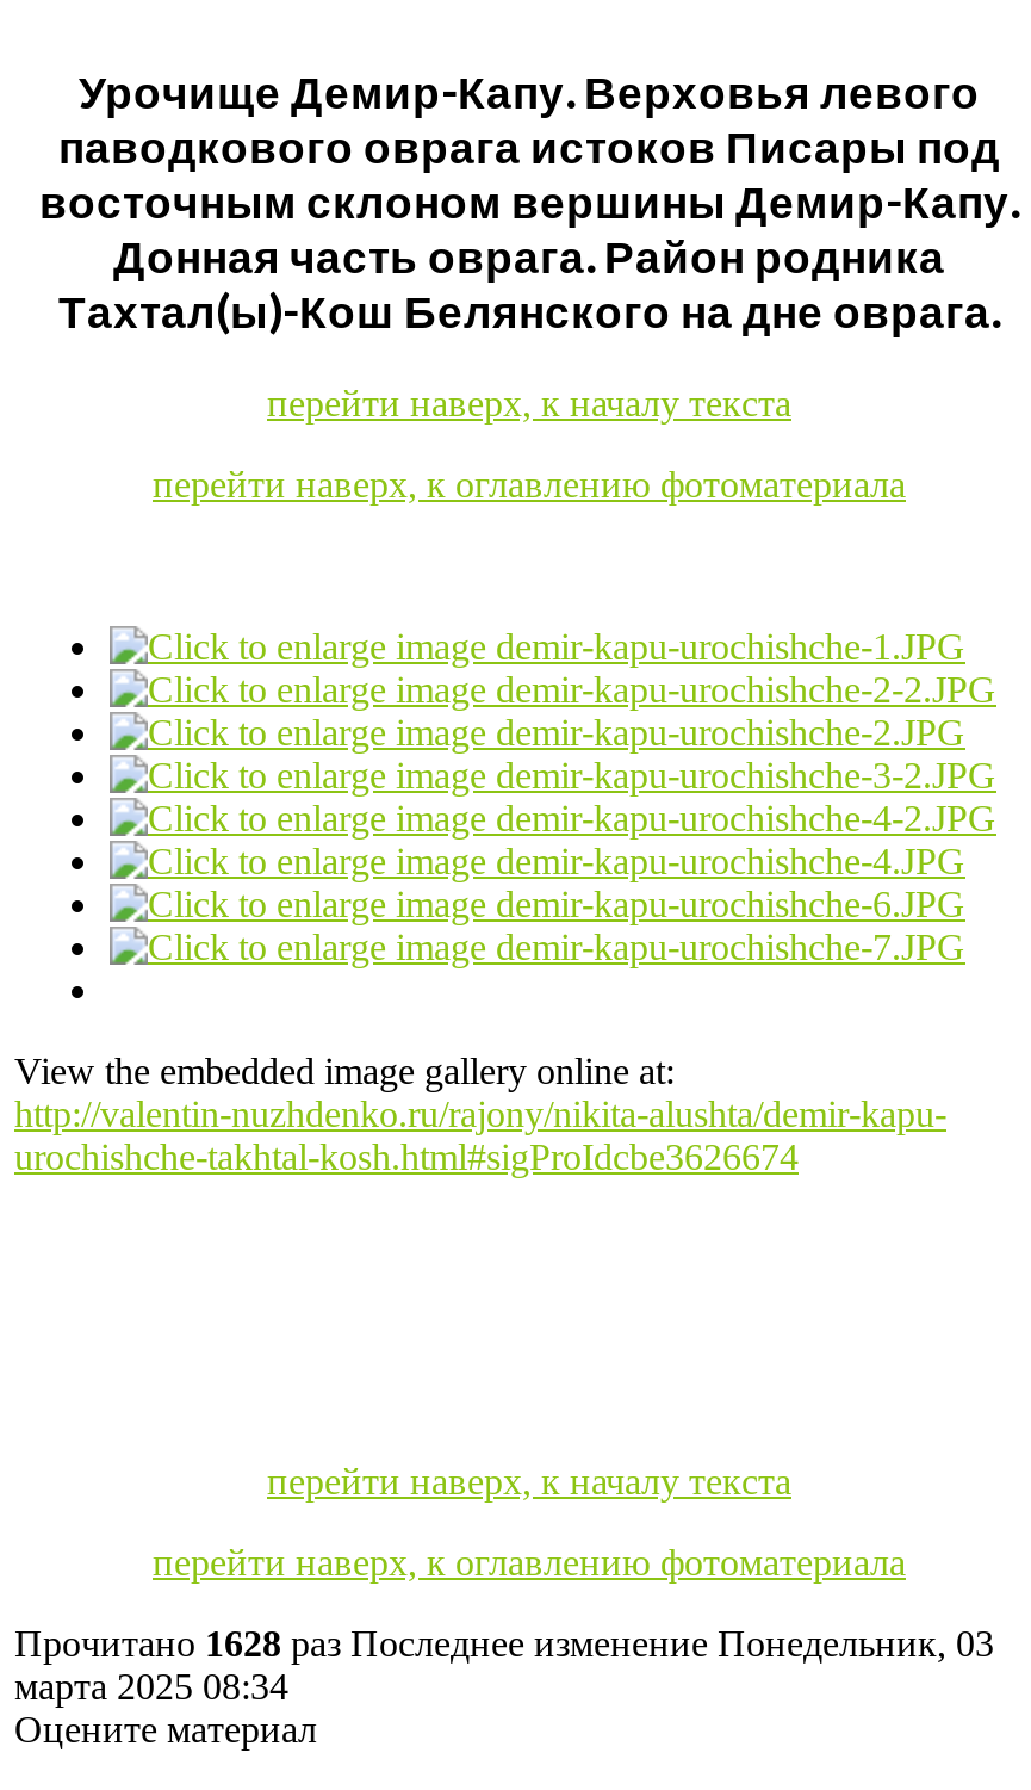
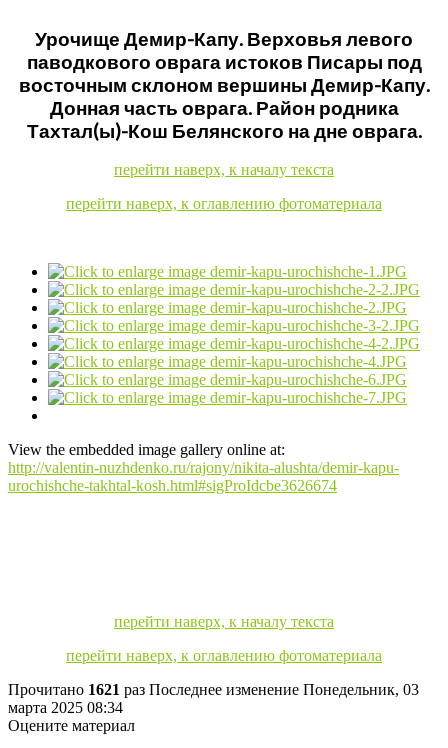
- Прочитано 1628 раз Последнее изменение Понедельник, 03
+ Прочитано 1621 раз Последнее изменение Понедельник, 03
